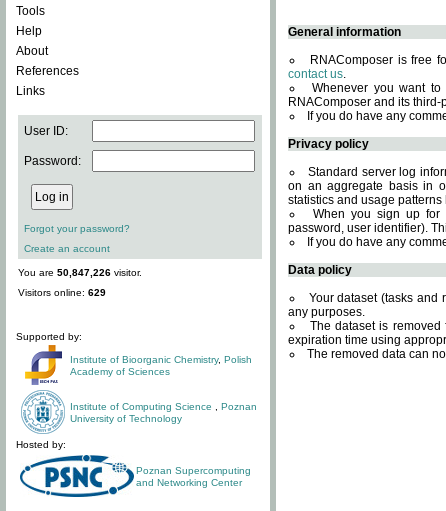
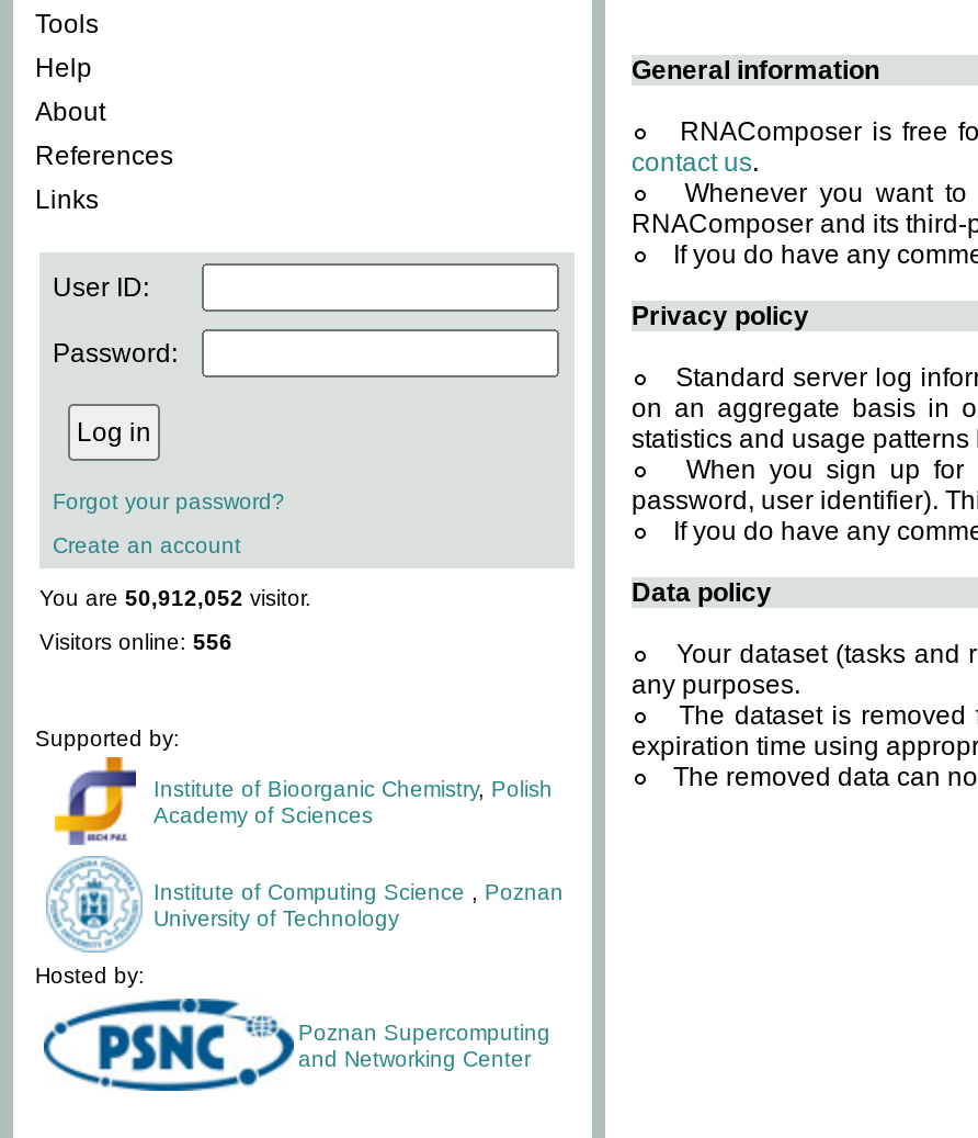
- You are 50,847,226 visitor.
+ You are 50,912,052 visitor.

- Visitors online: 629
+ Visitors online: 556
